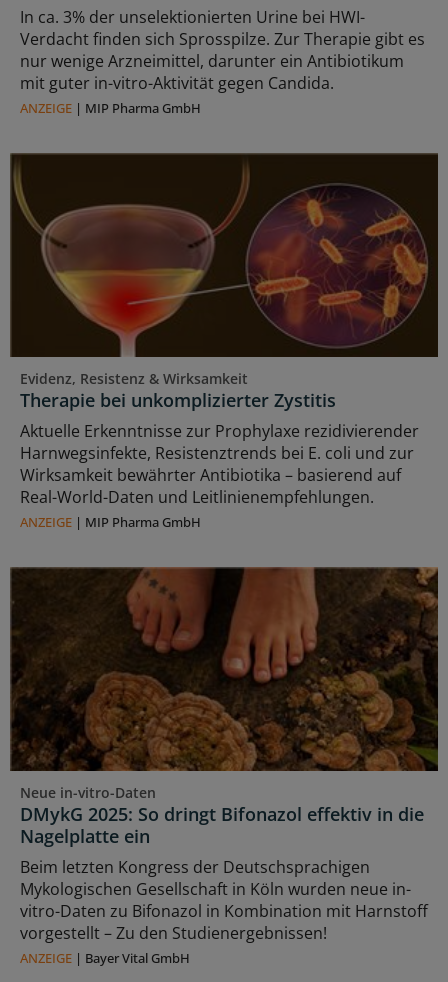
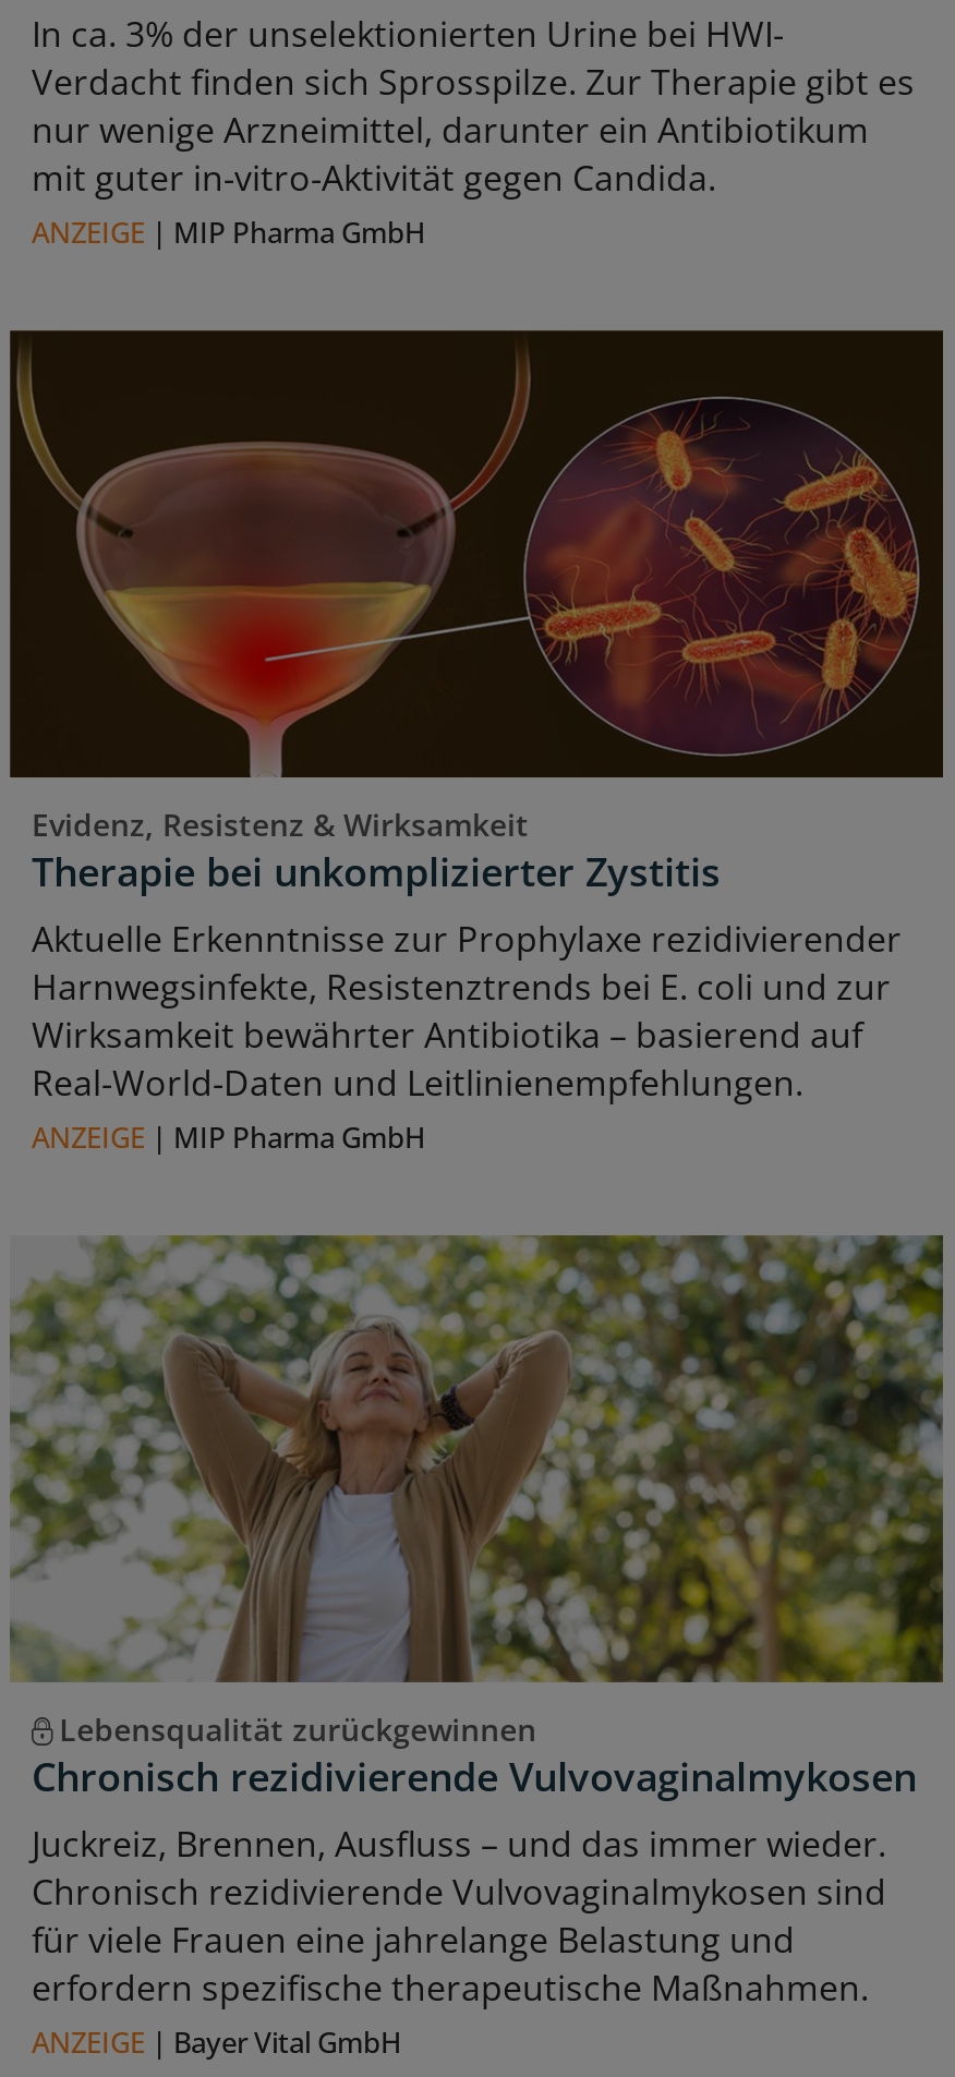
- [image]
- Neue in-vitro-Daten
- DMykG 2025: So dringt Bifonazol effektiv in die
- Nagelplatte ein
- Beim letzten Kongress der Deutschsprachigen
- Mykologischen Gesellschaft in Köln wurden neue in-
- vitro-Daten zu Bifonazol in Kombination mit Harnstoff
- vorgestellt – Zu den Studienergebnissen!
+ [image]
+ Lebensqualität zurückgewinnen
+ Chronisch rezidivierende Vulvovaginalmykosen
+ Juckreiz, Brennen, Ausfluss – und das immer wieder.
+ Chronisch rezidivierende Vulvovaginalmykosen sind
+ für viele Frauen eine jahrelange Belastung und
+ erfordern spezifische therapeutische Maßnahmen.
